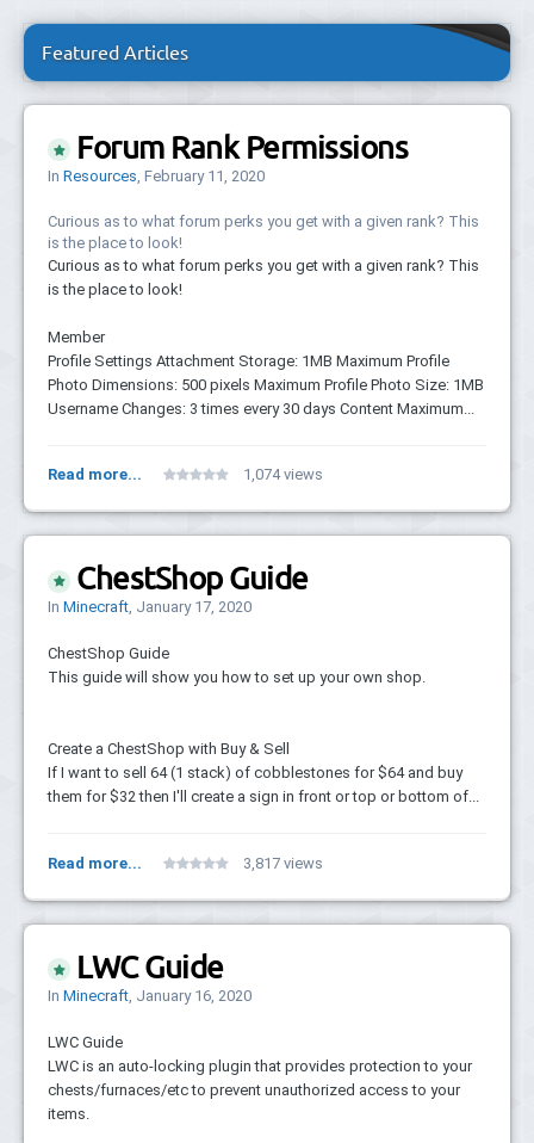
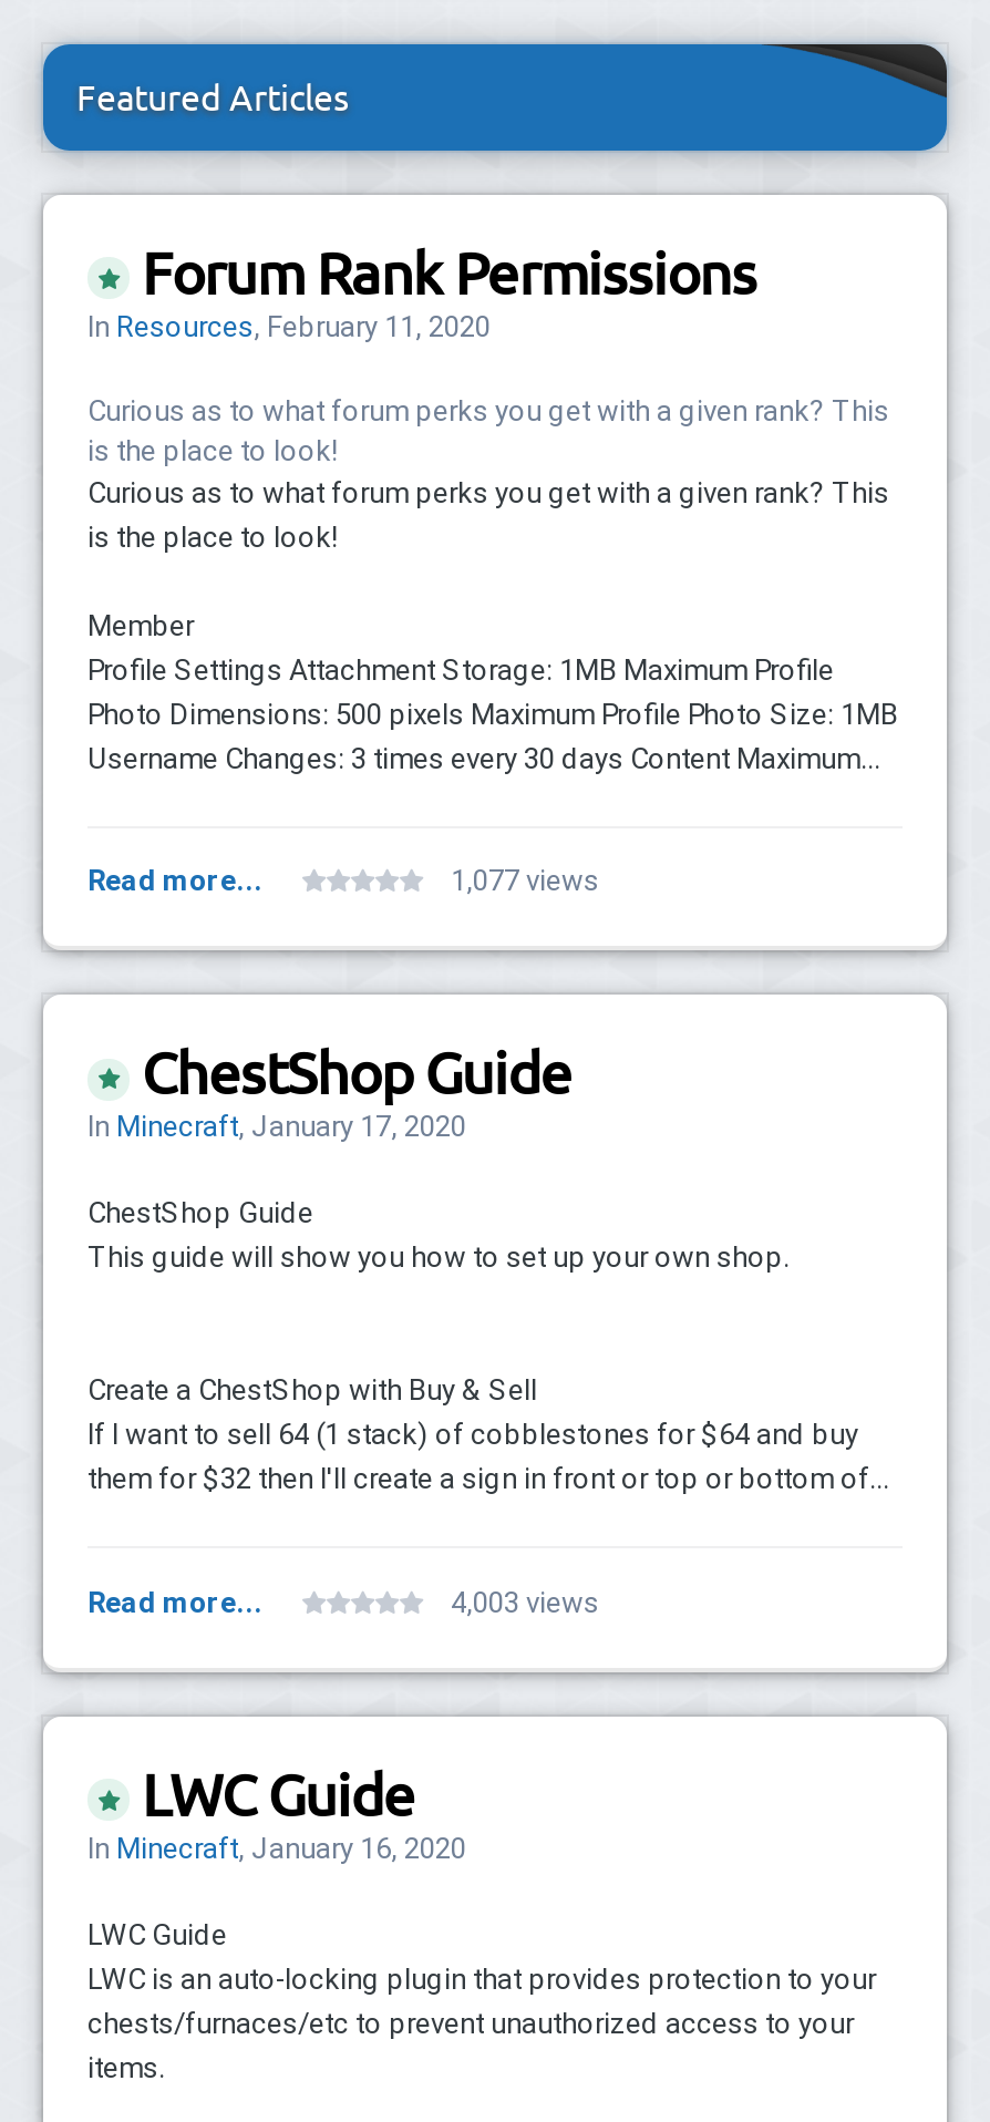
- 1,074 views
+ 1,077 views

- 3,817 views
+ 4,003 views
